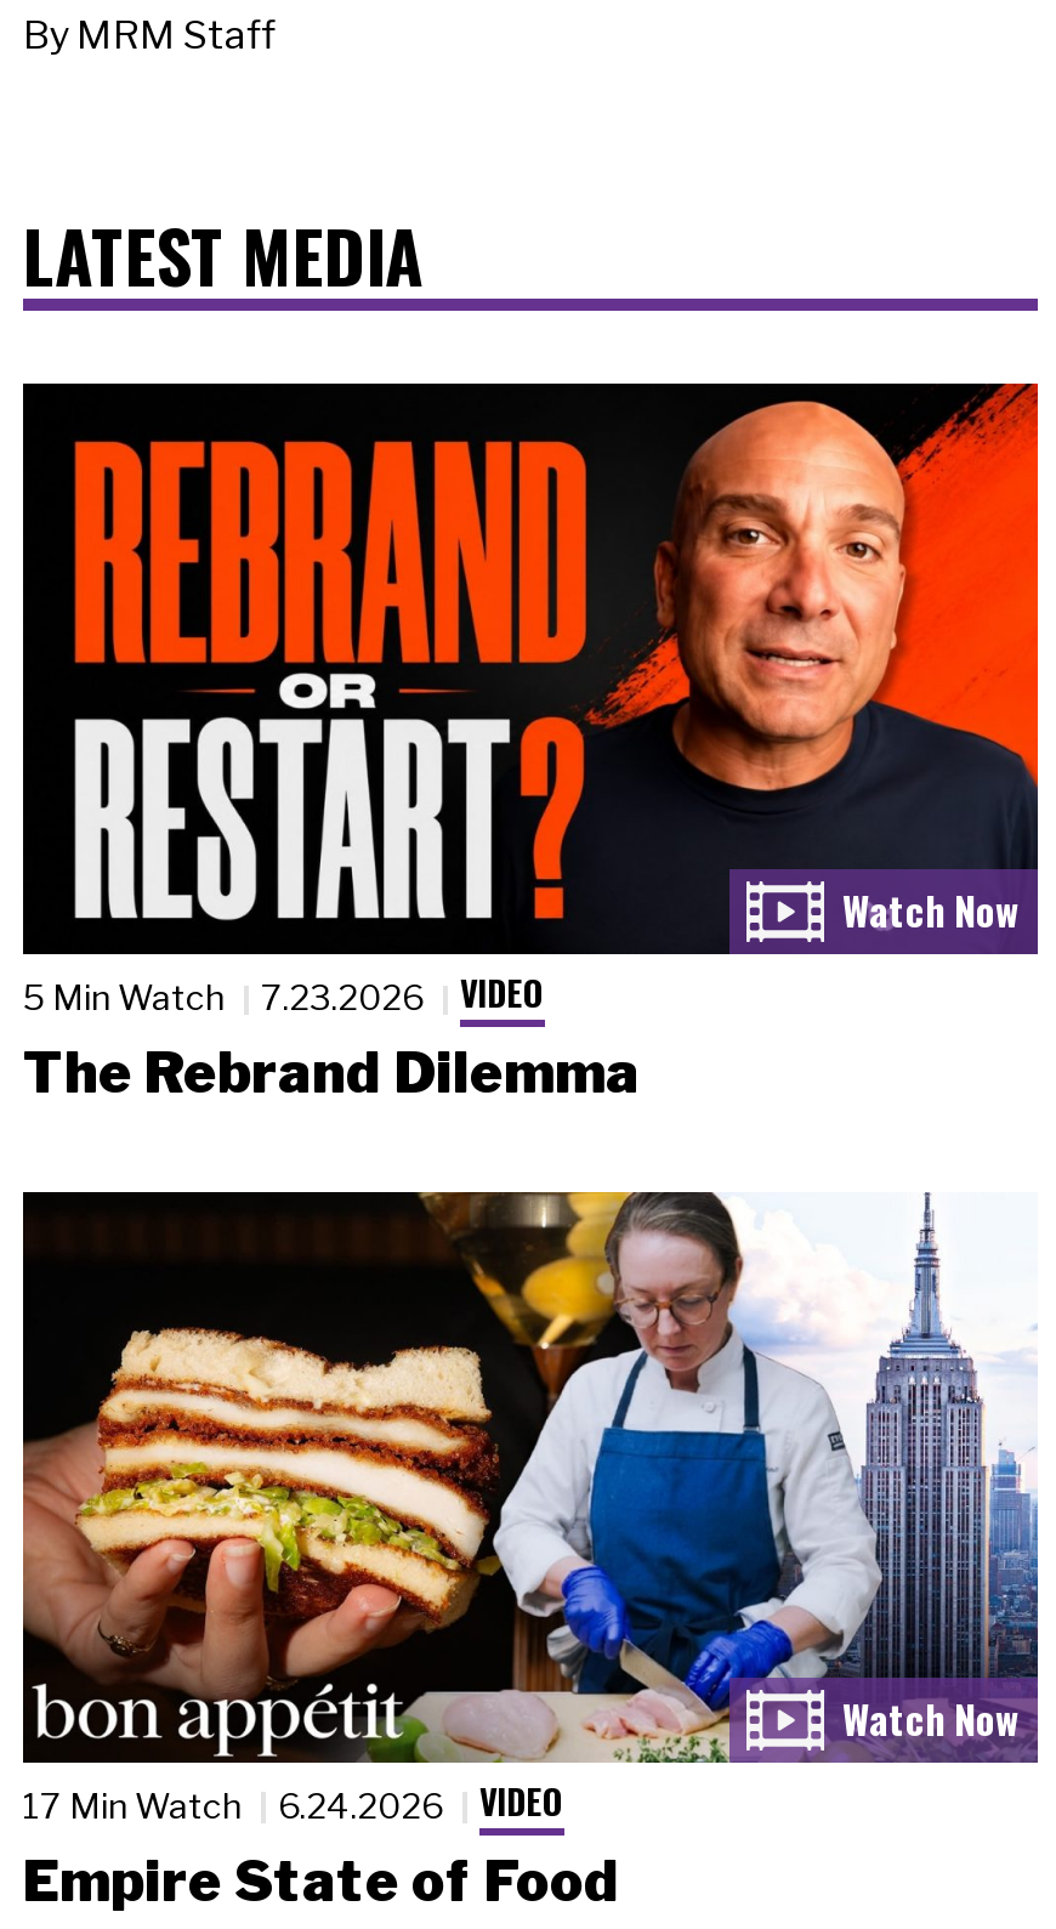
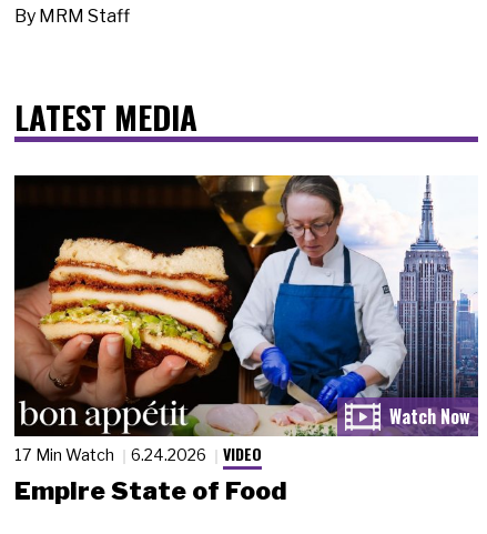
- [image]
- 5 Min Watch
- 7.23.2026
- VIDEO
- The Rebrand Dilemma
